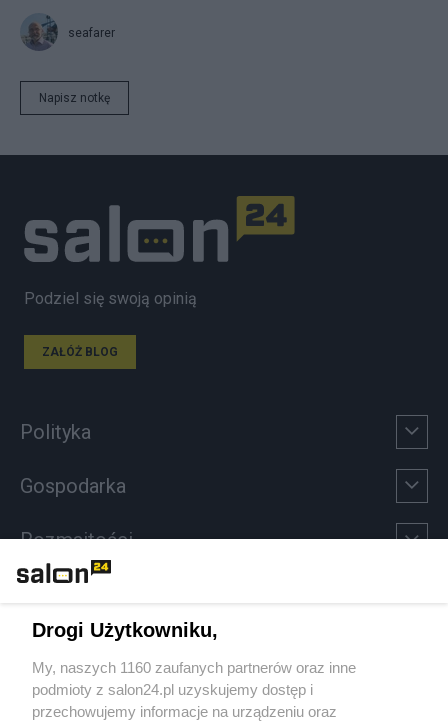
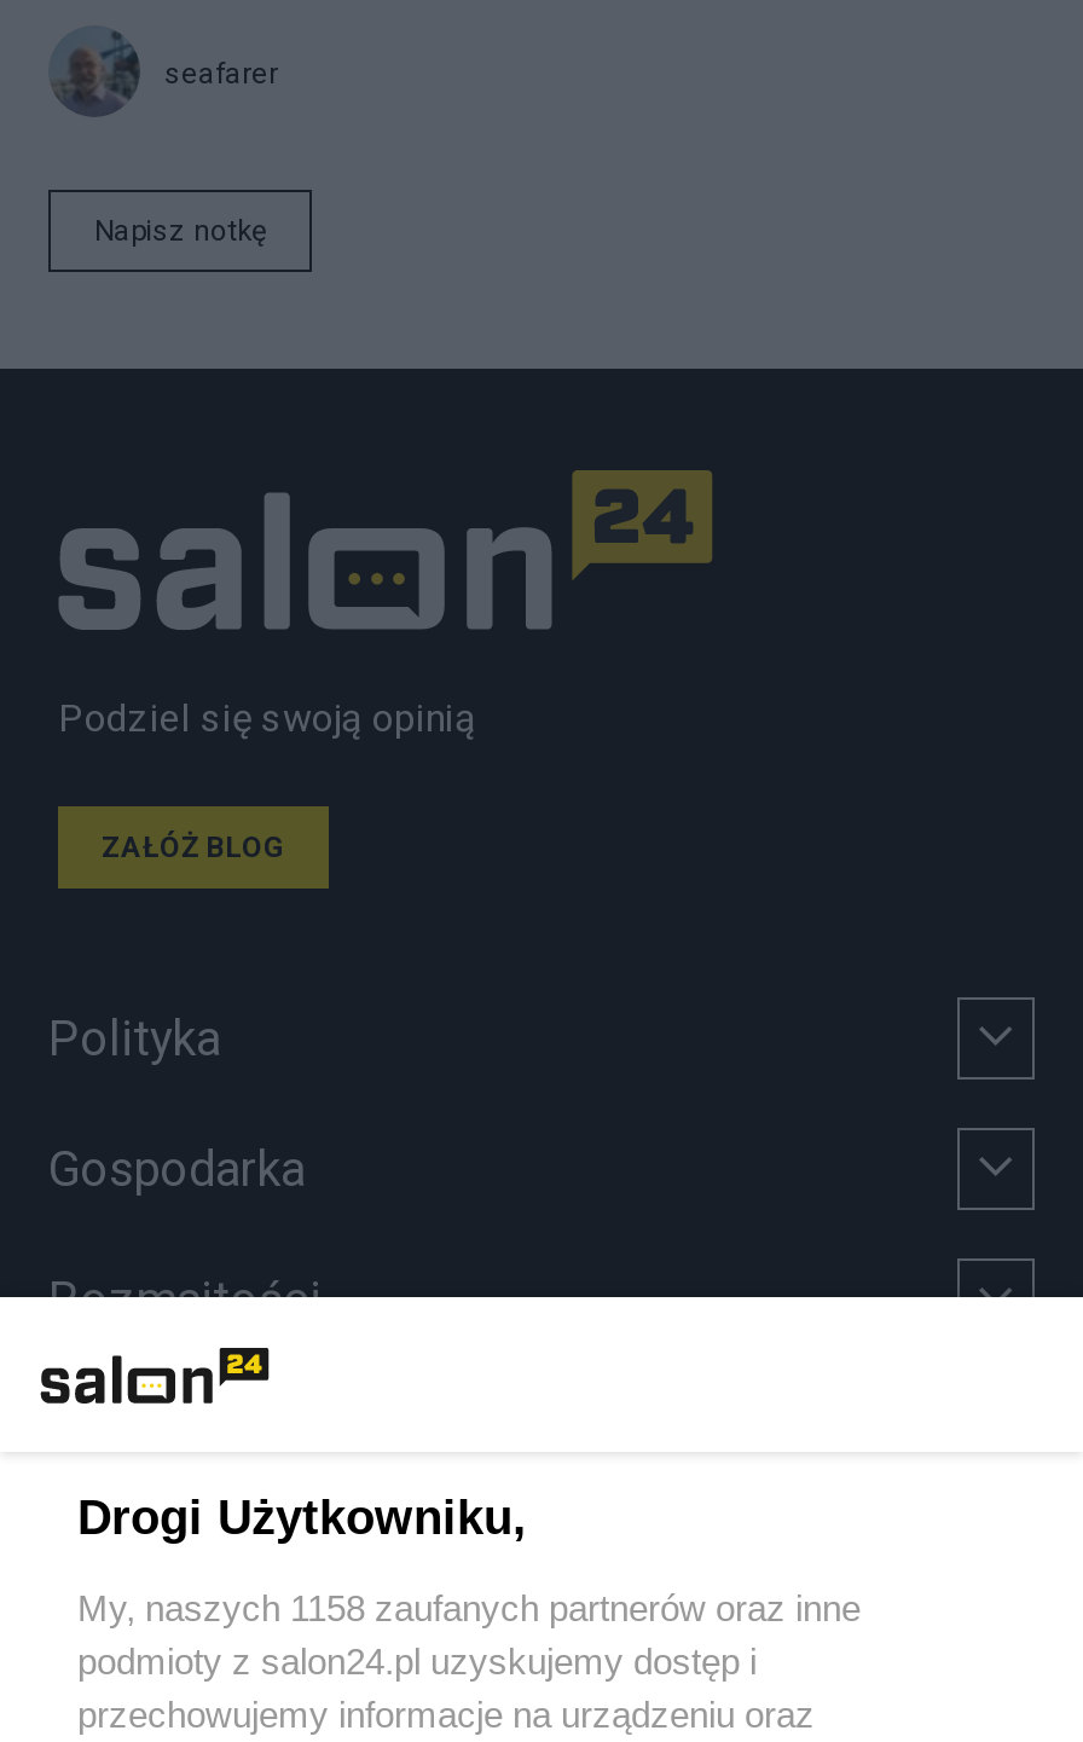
- My, naszych 1160 zaufanych partnerów oraz inne
+ My, naszych 1158 zaufanych partnerów oraz inne
